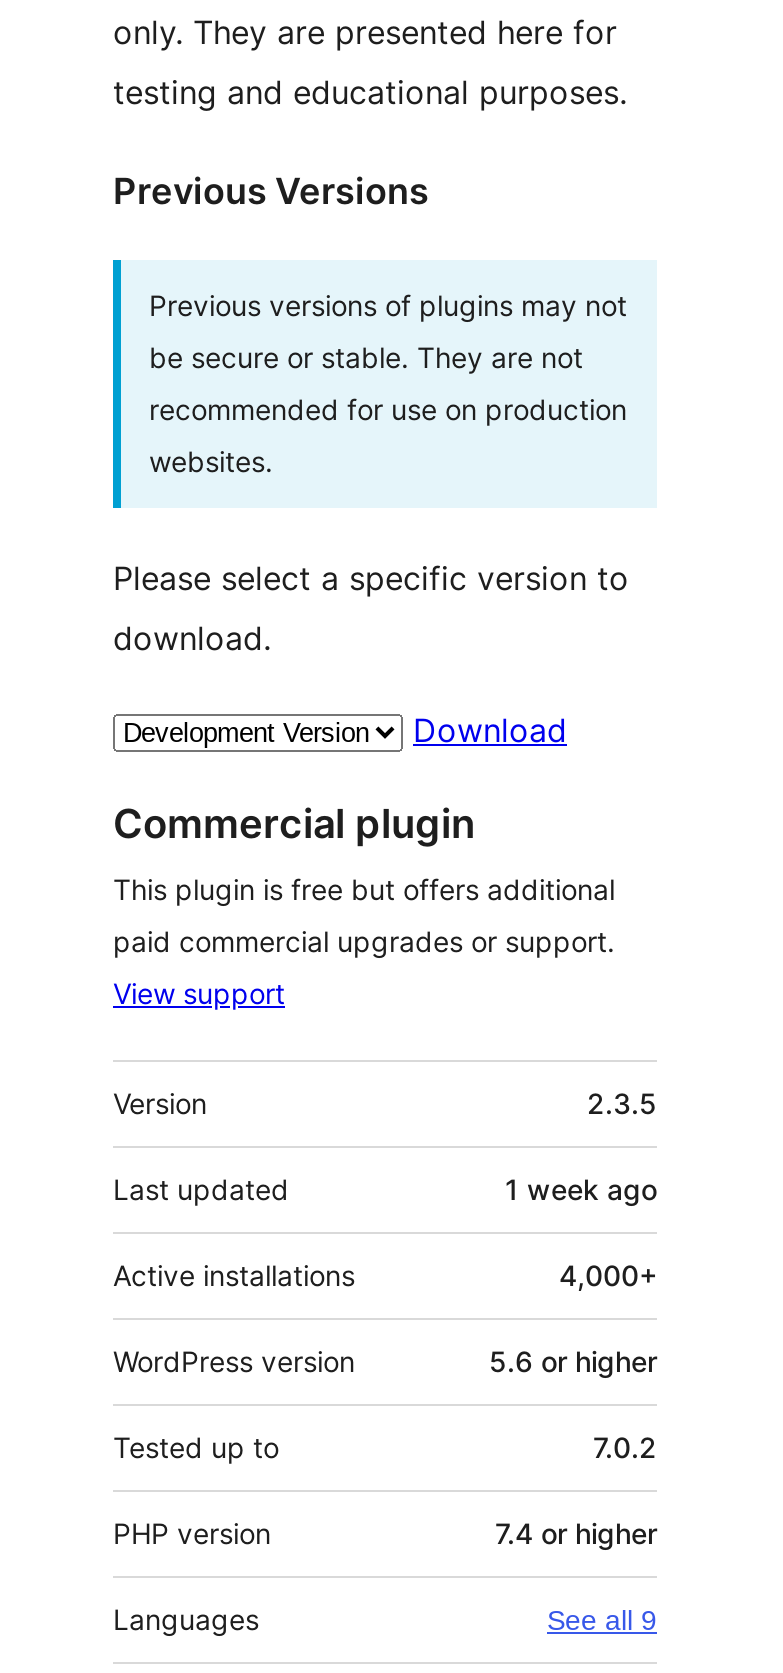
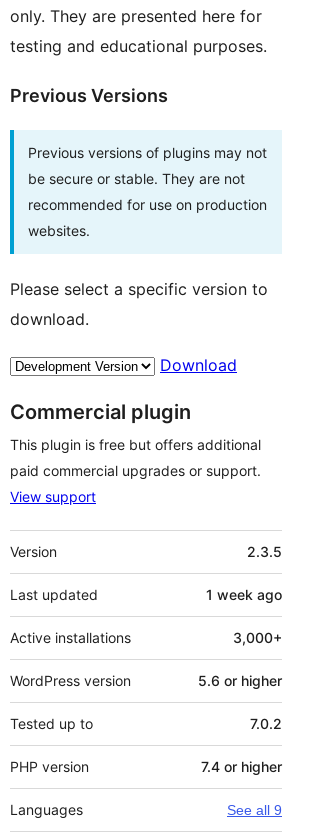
- 4,000+
+ 3,000+
